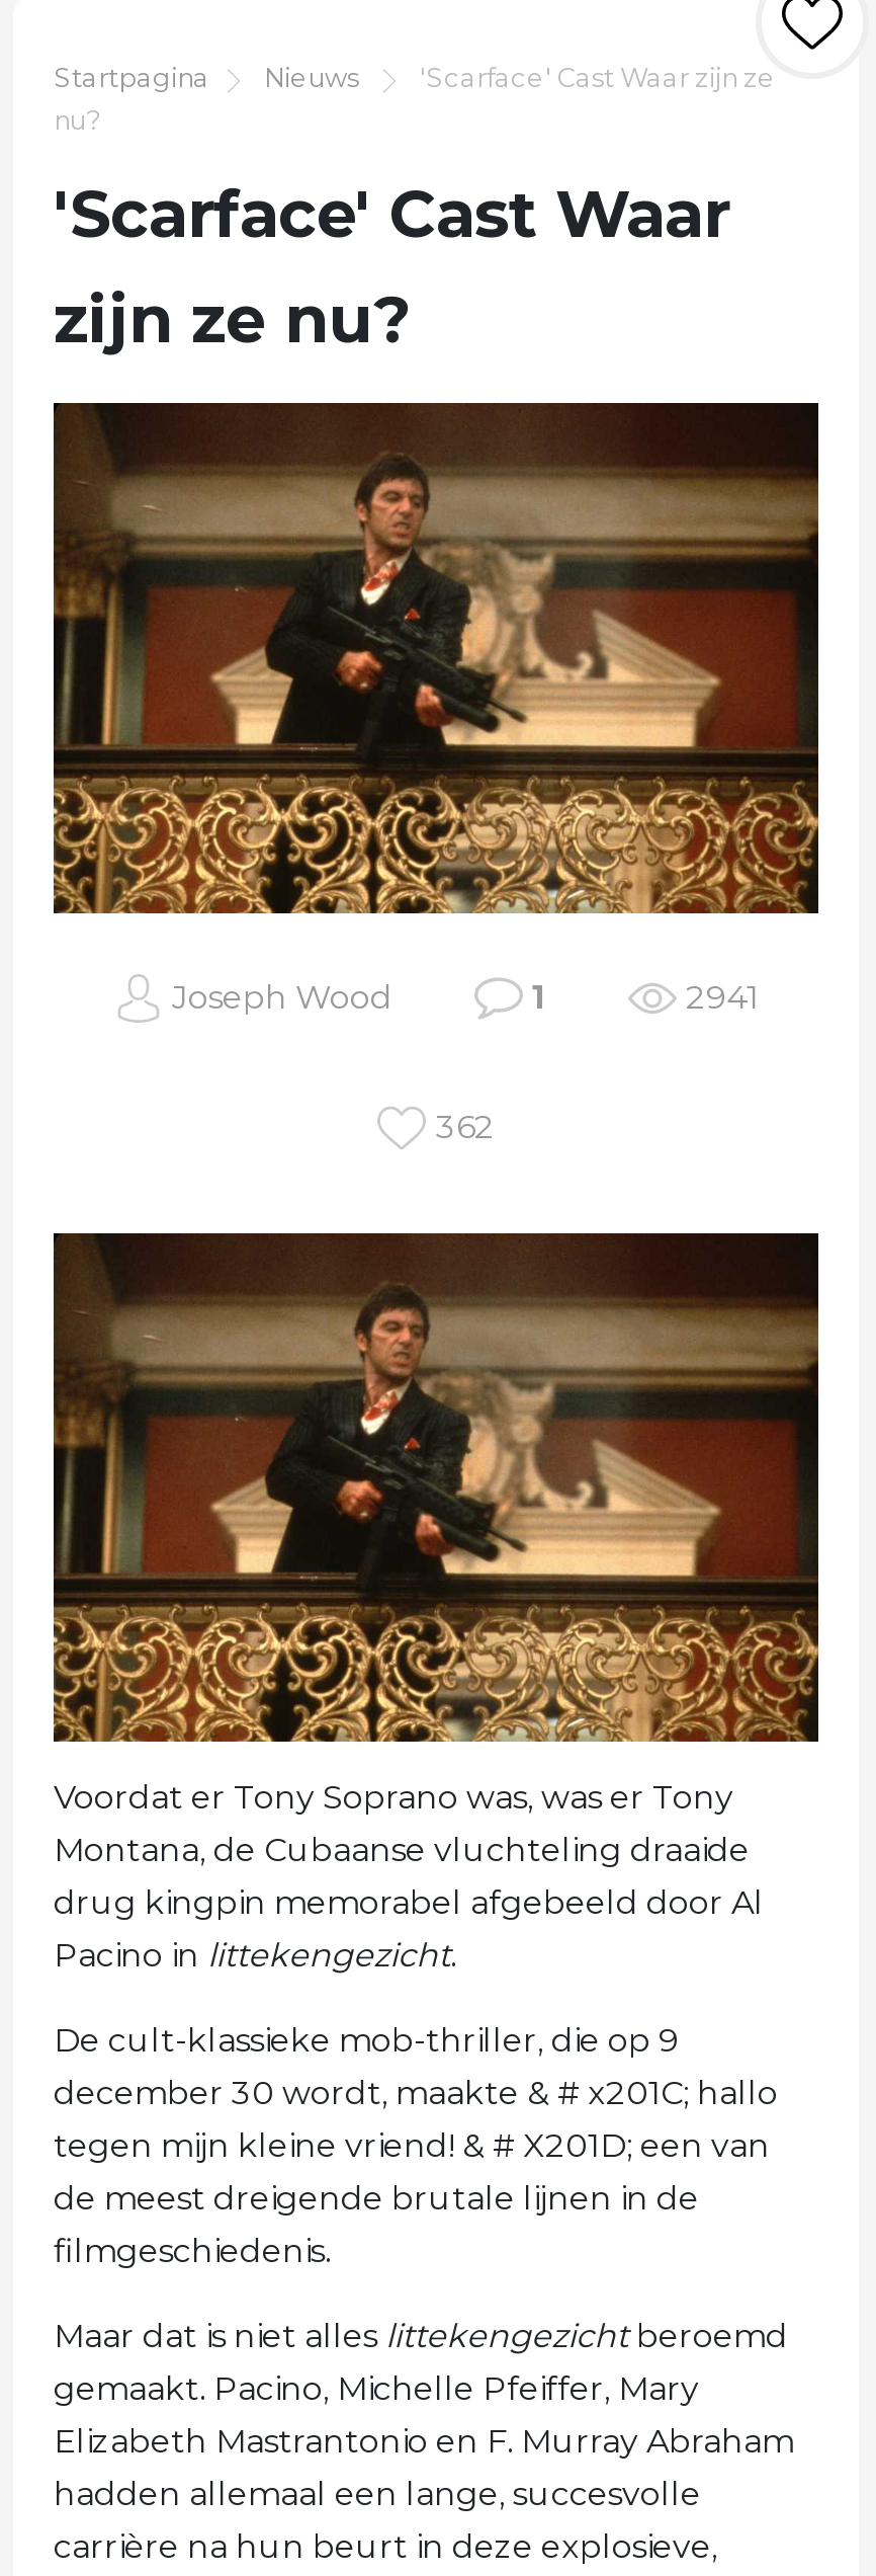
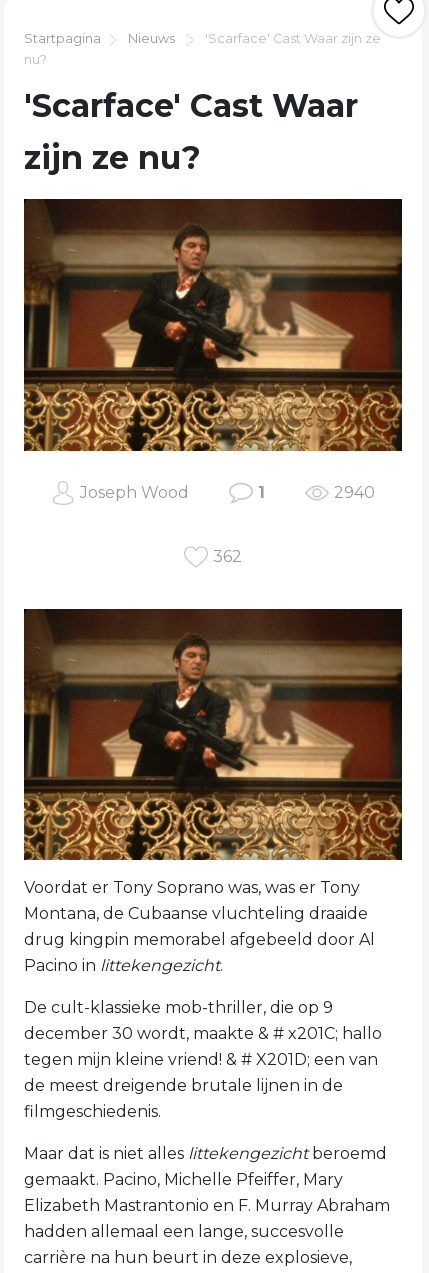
- 2941
+ 2940
